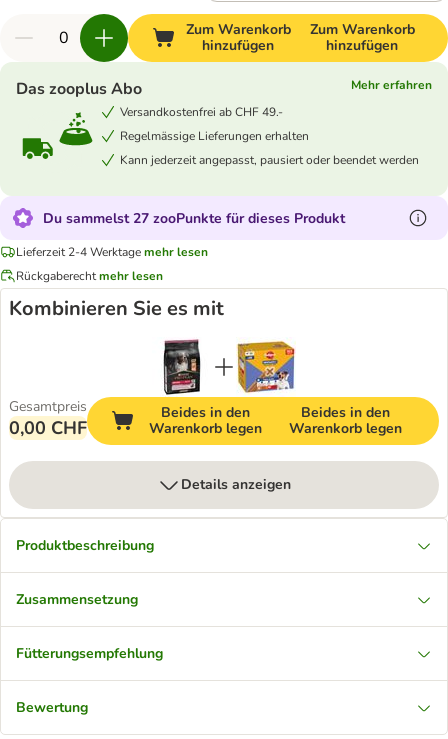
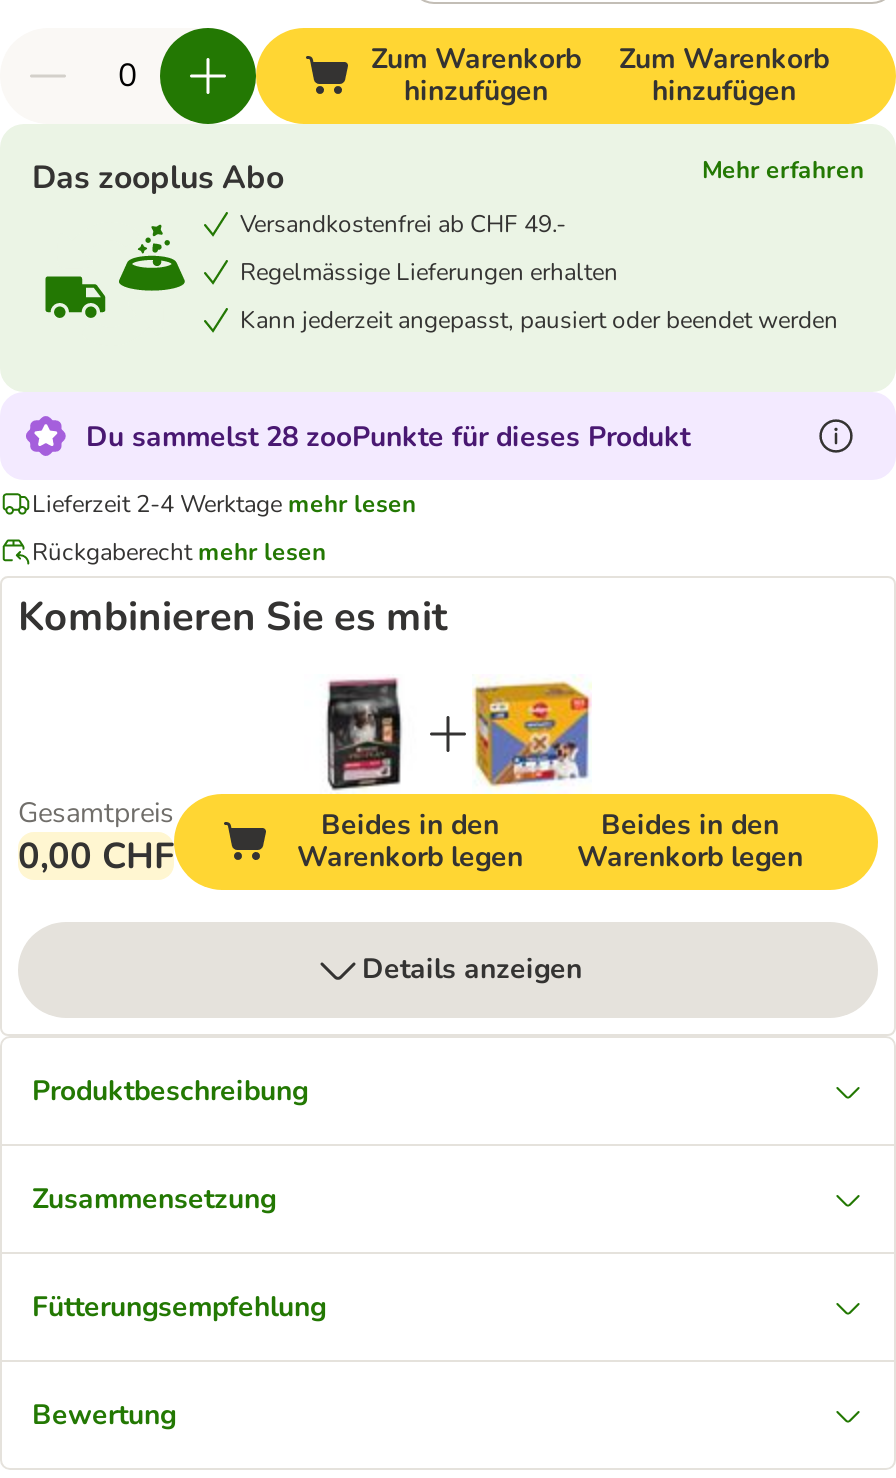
- Du sammelst 27 zooPunkte für dieses Produkt
+ Du sammelst 28 zooPunkte für dieses Produkt
